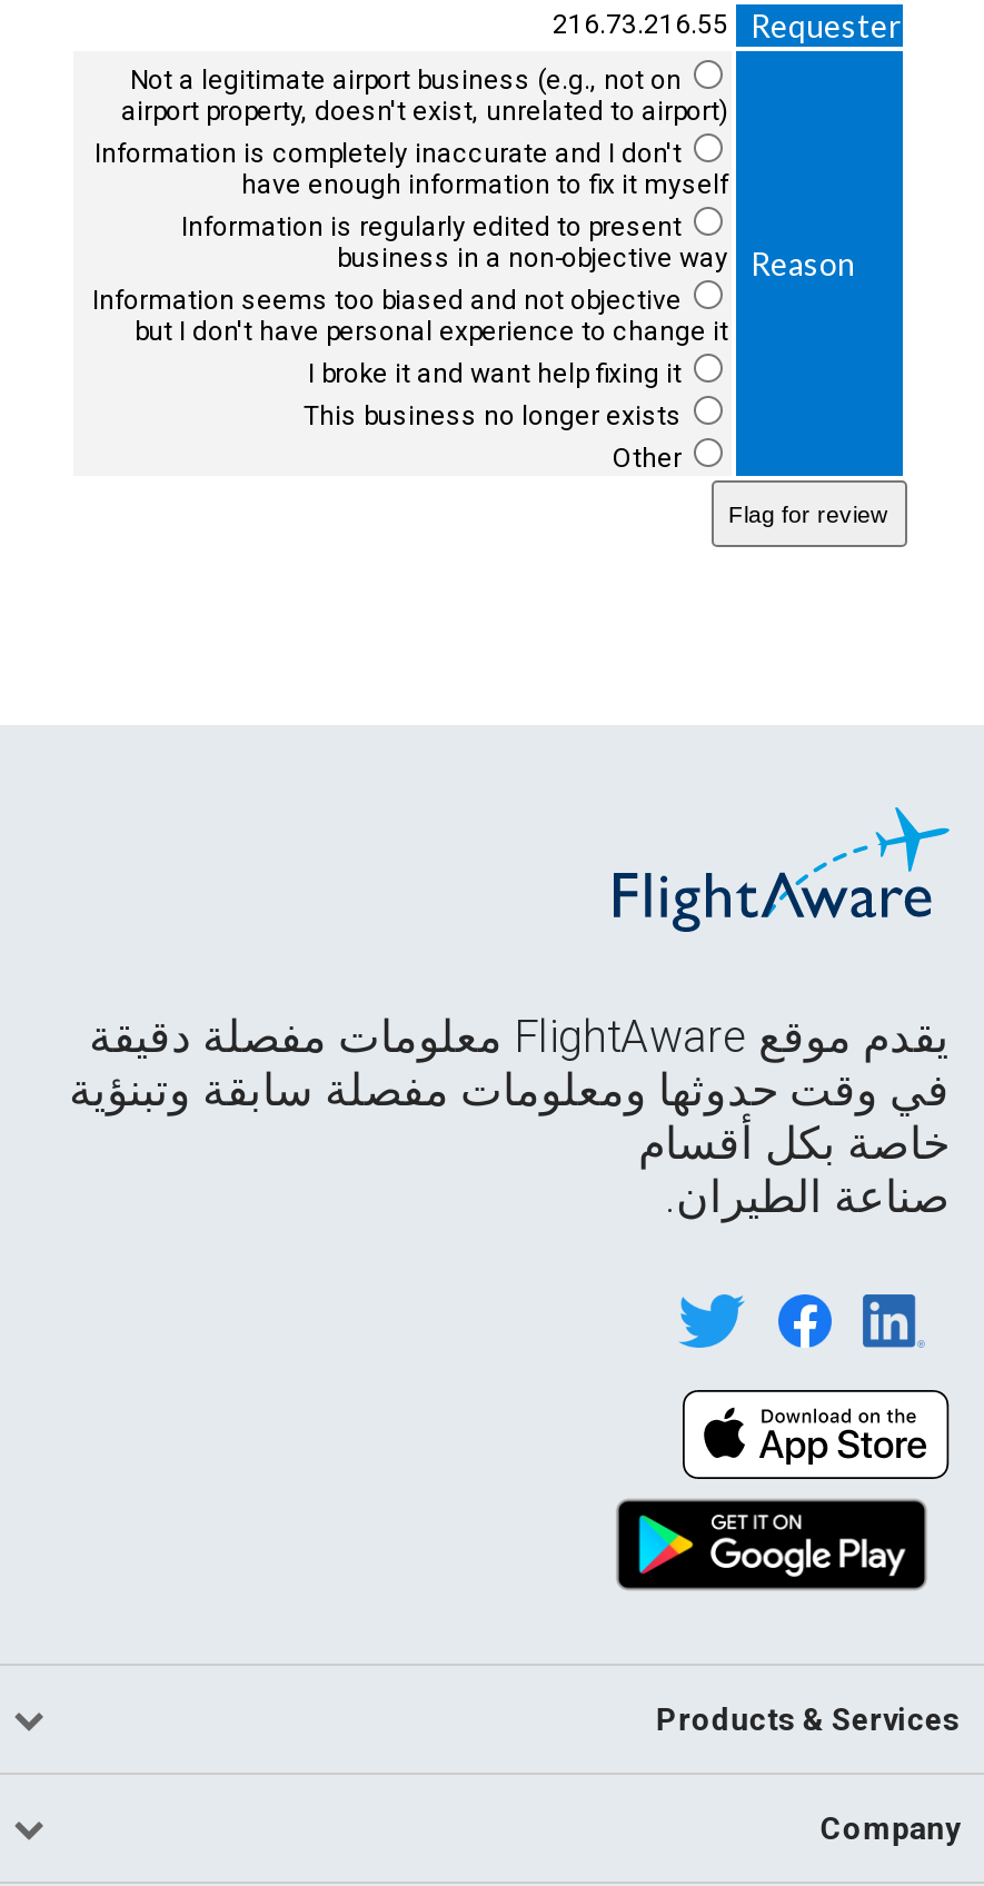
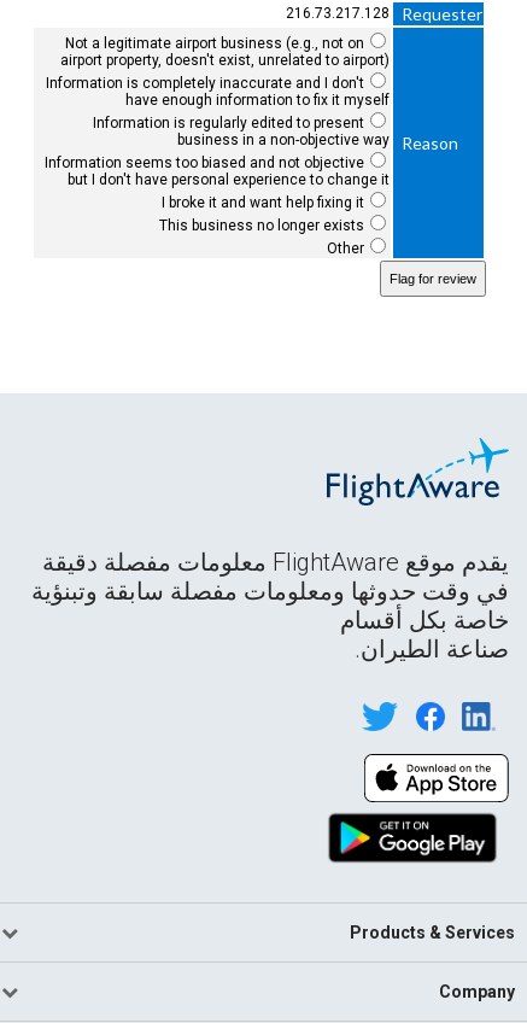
- 216.73.216.55 Requester
+ 216.73.217.128 Requester
